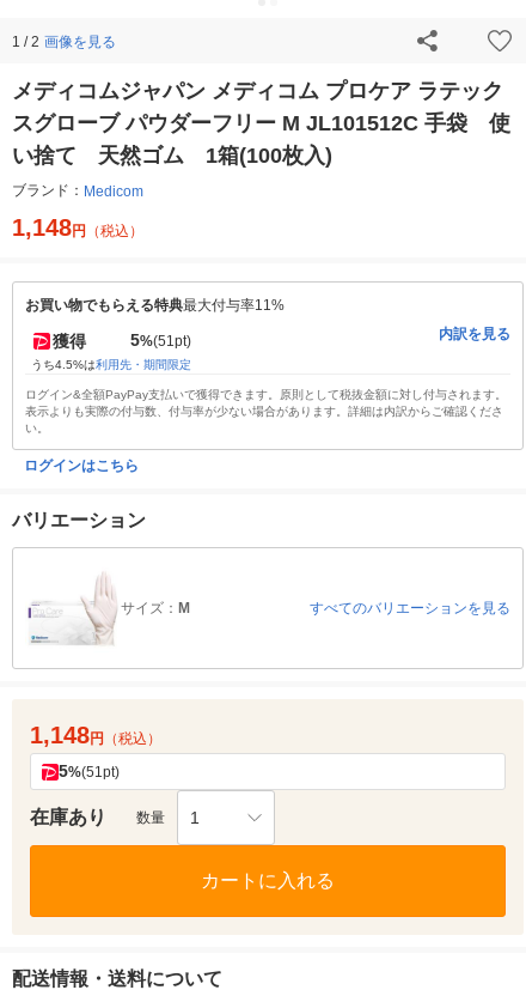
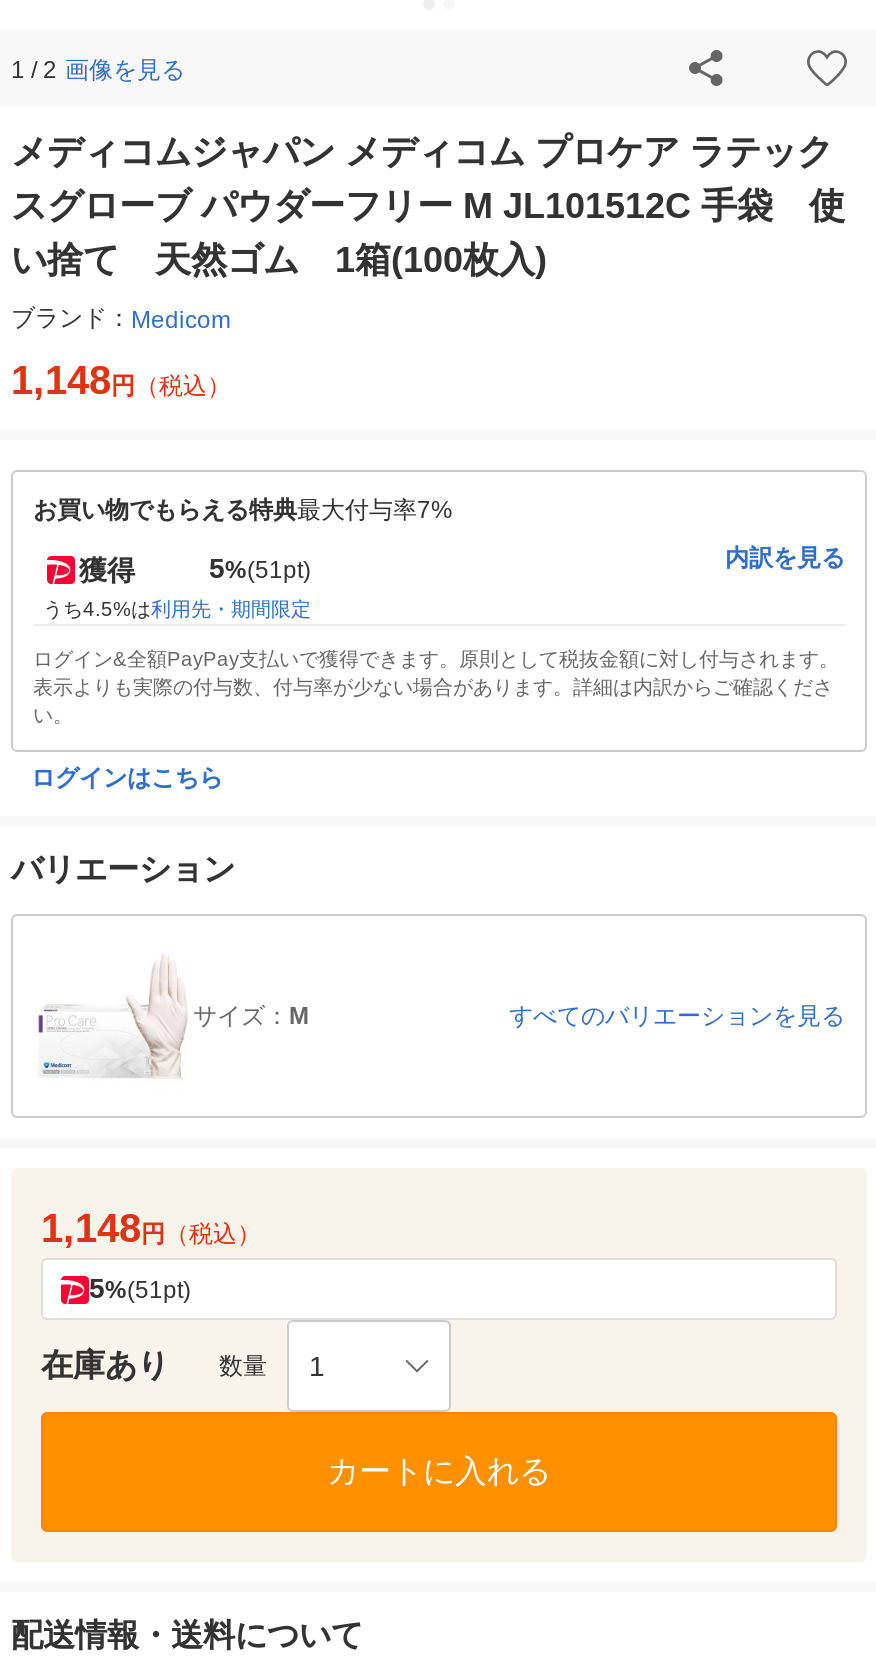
- お買い物でもらえる特典最大付与率11%
+ お買い物でもらえる特典最大付与率7%
